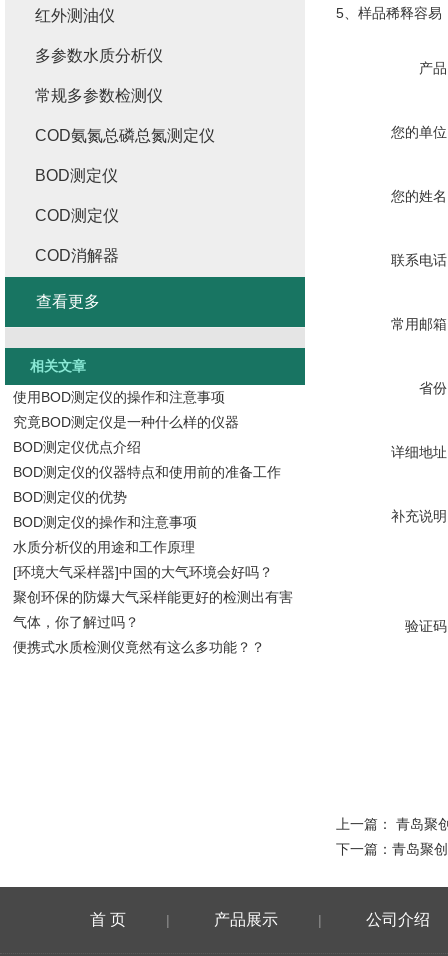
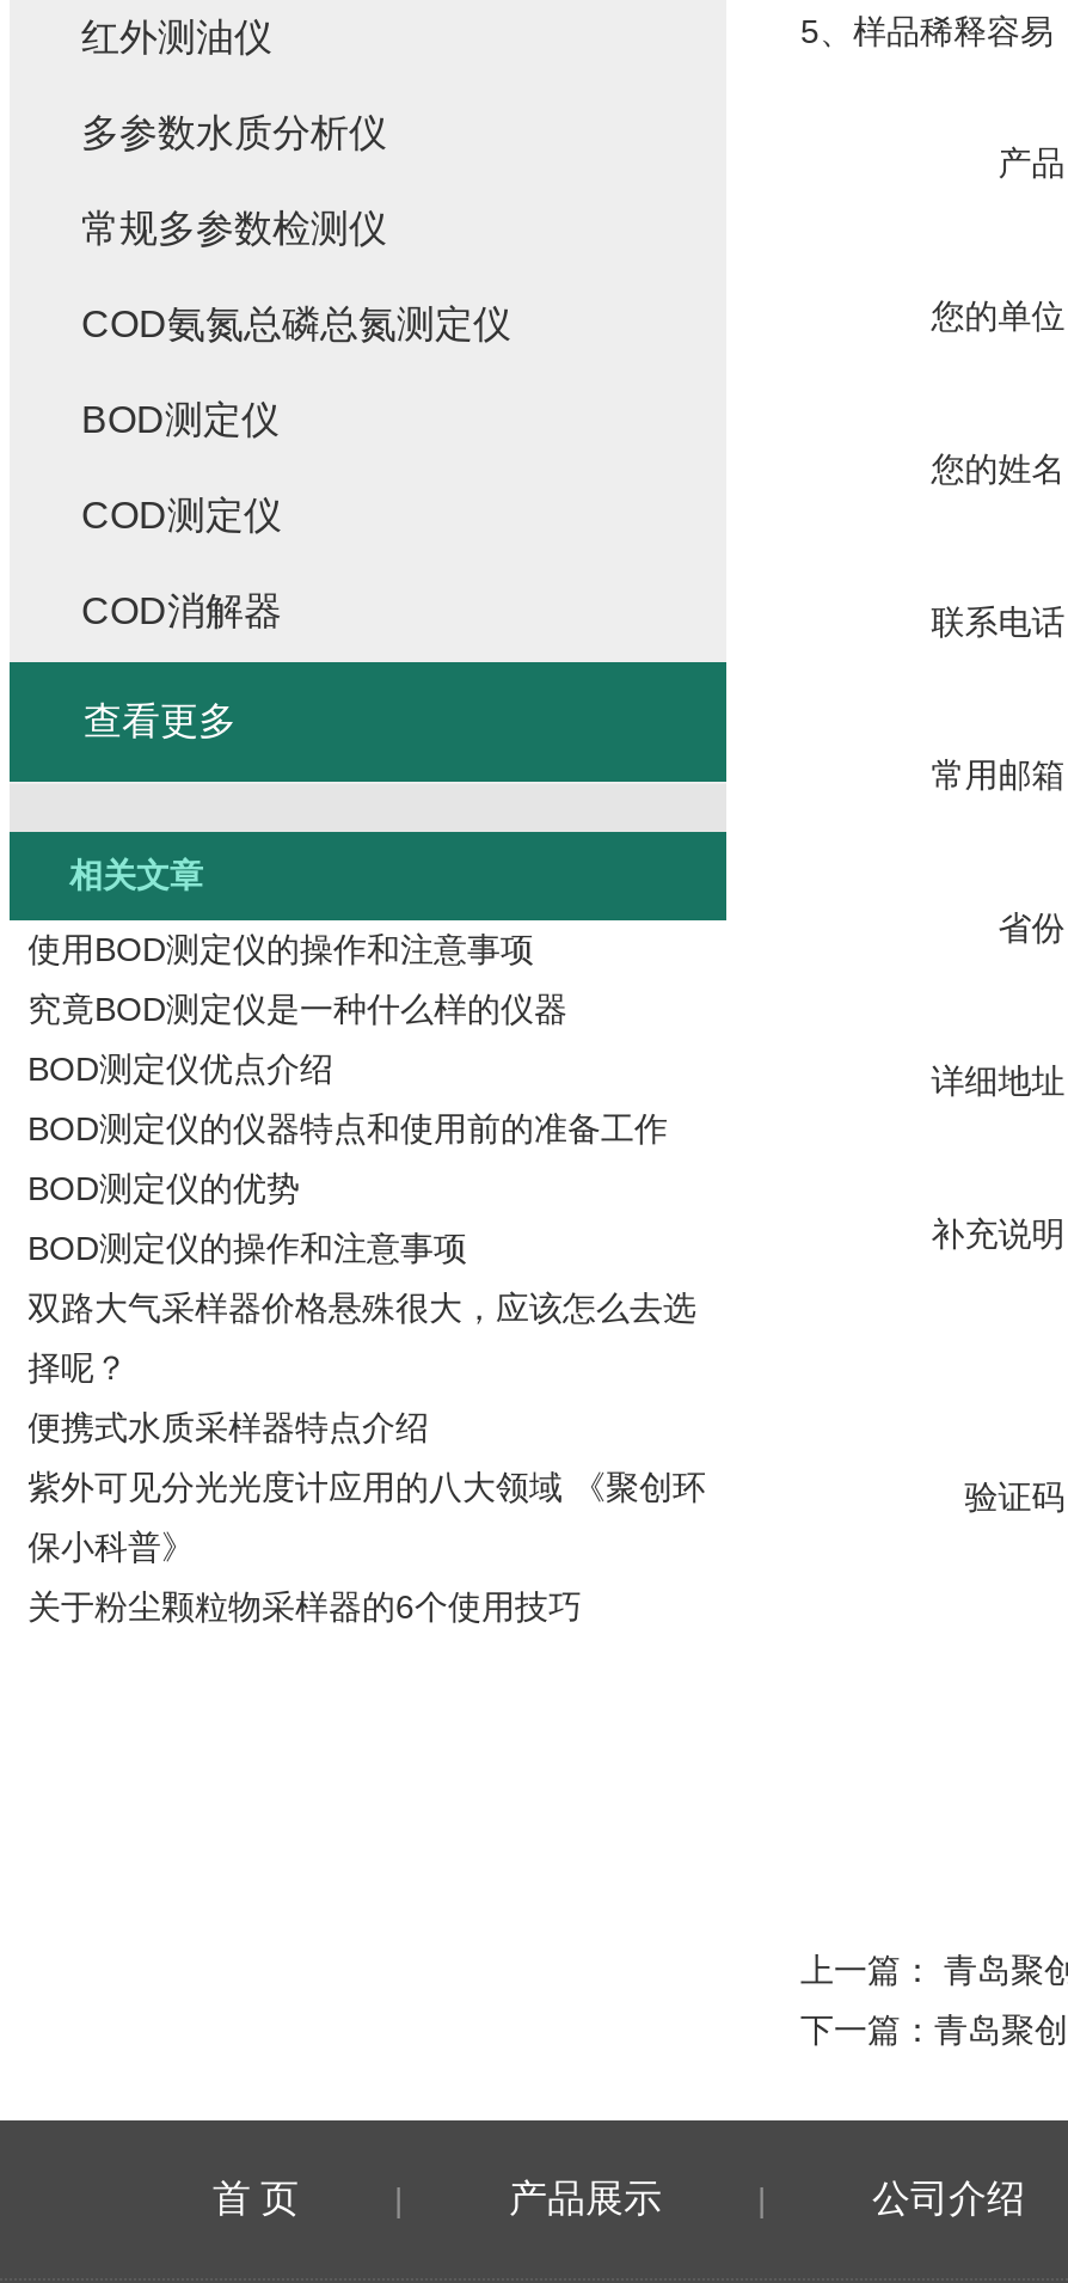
- 水质分析仪的用途和工作原理
- [环境大气采样器]中国的大气环境会好吗？
- 聚创环保的防爆大气采样能更好的检测出有害
- 气体，你了解过吗？
- 便携式水质检测仪竟然有这么多功能？？
+ 双路大气采样器价格悬殊很大，应该怎么去选
+ 择呢？
+ 便携式水质采样器特点介绍
+ 紫外可见分光光度计应用的八大领域 《聚创环
+ 保小科普》
+ 关于粉尘颗粒物采样器的6个使用技巧
